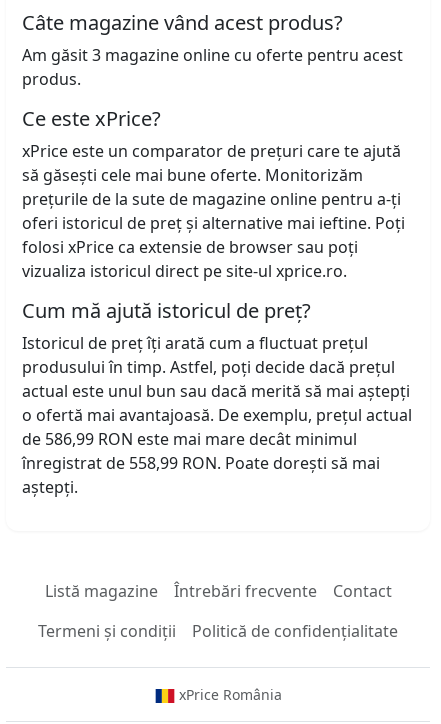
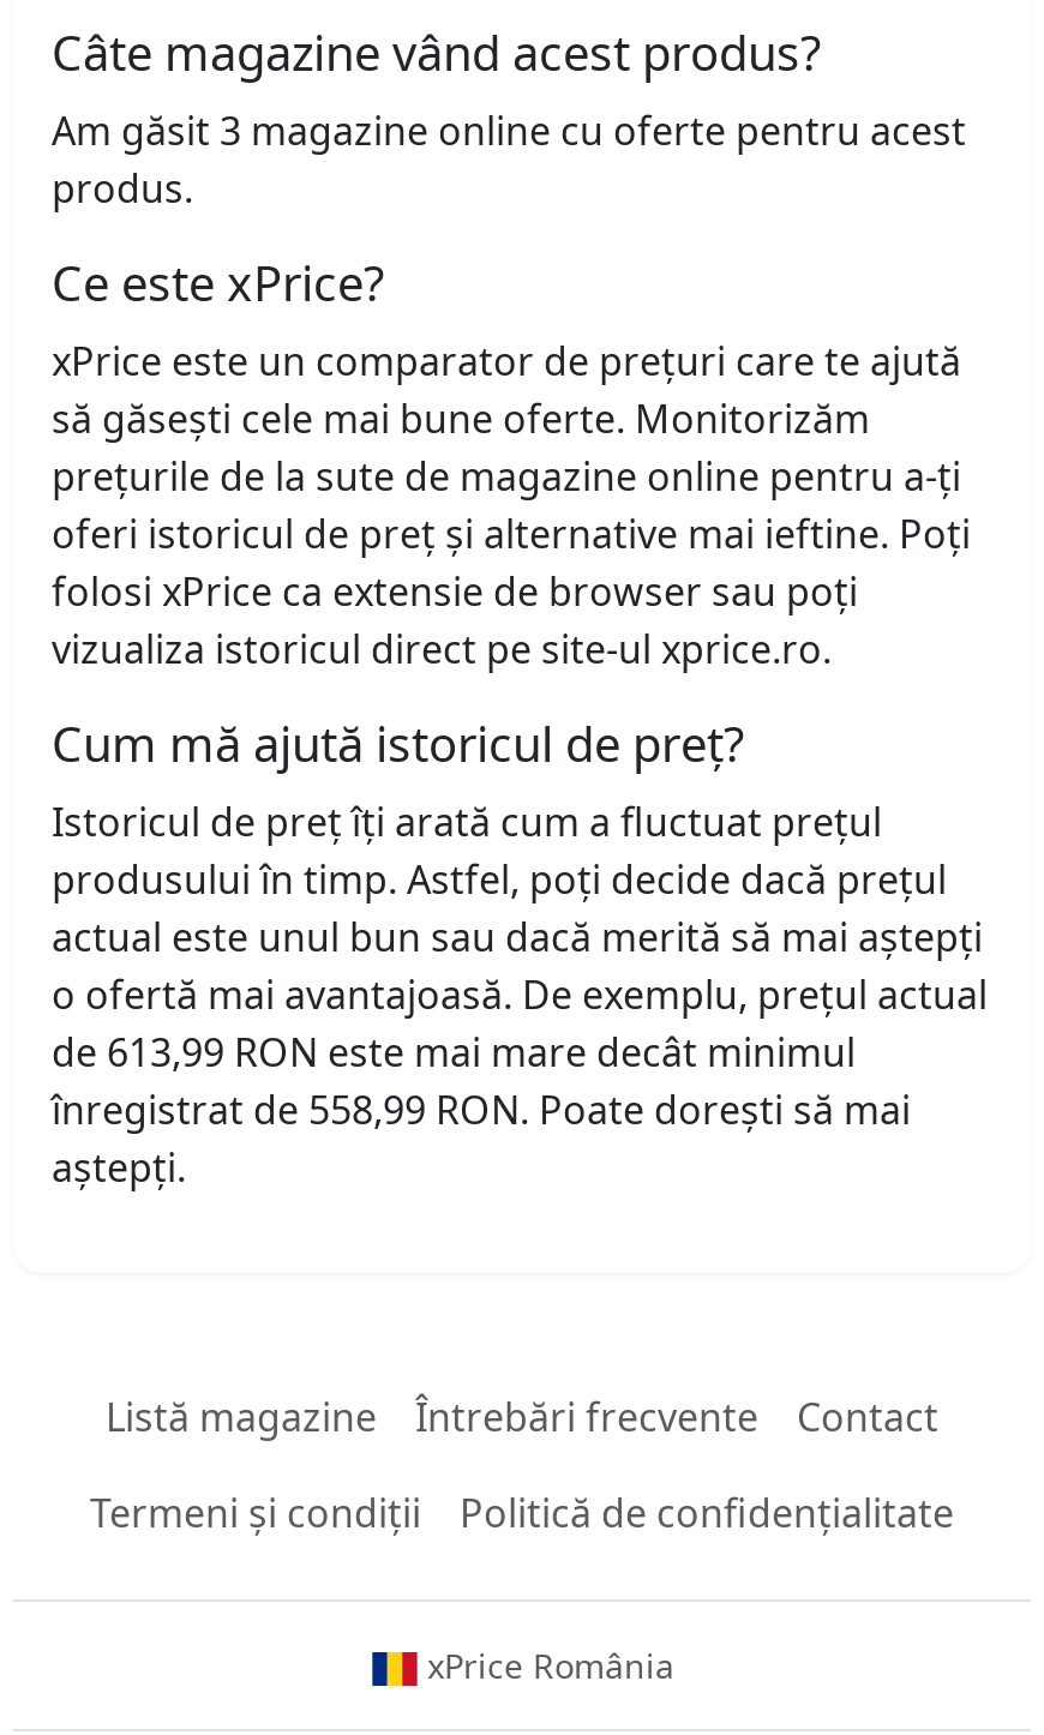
- de 586,99 RON este mai mare decât minimul
+ de 613,99 RON este mai mare decât minimul
